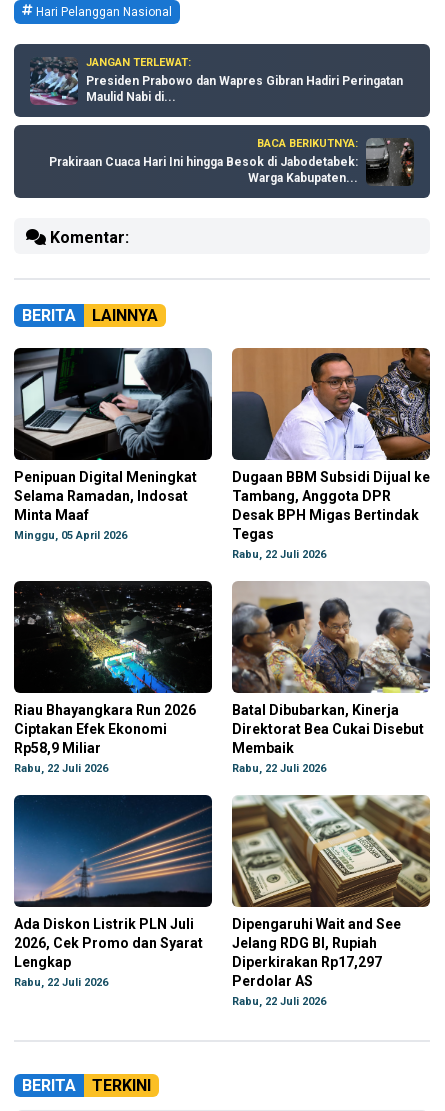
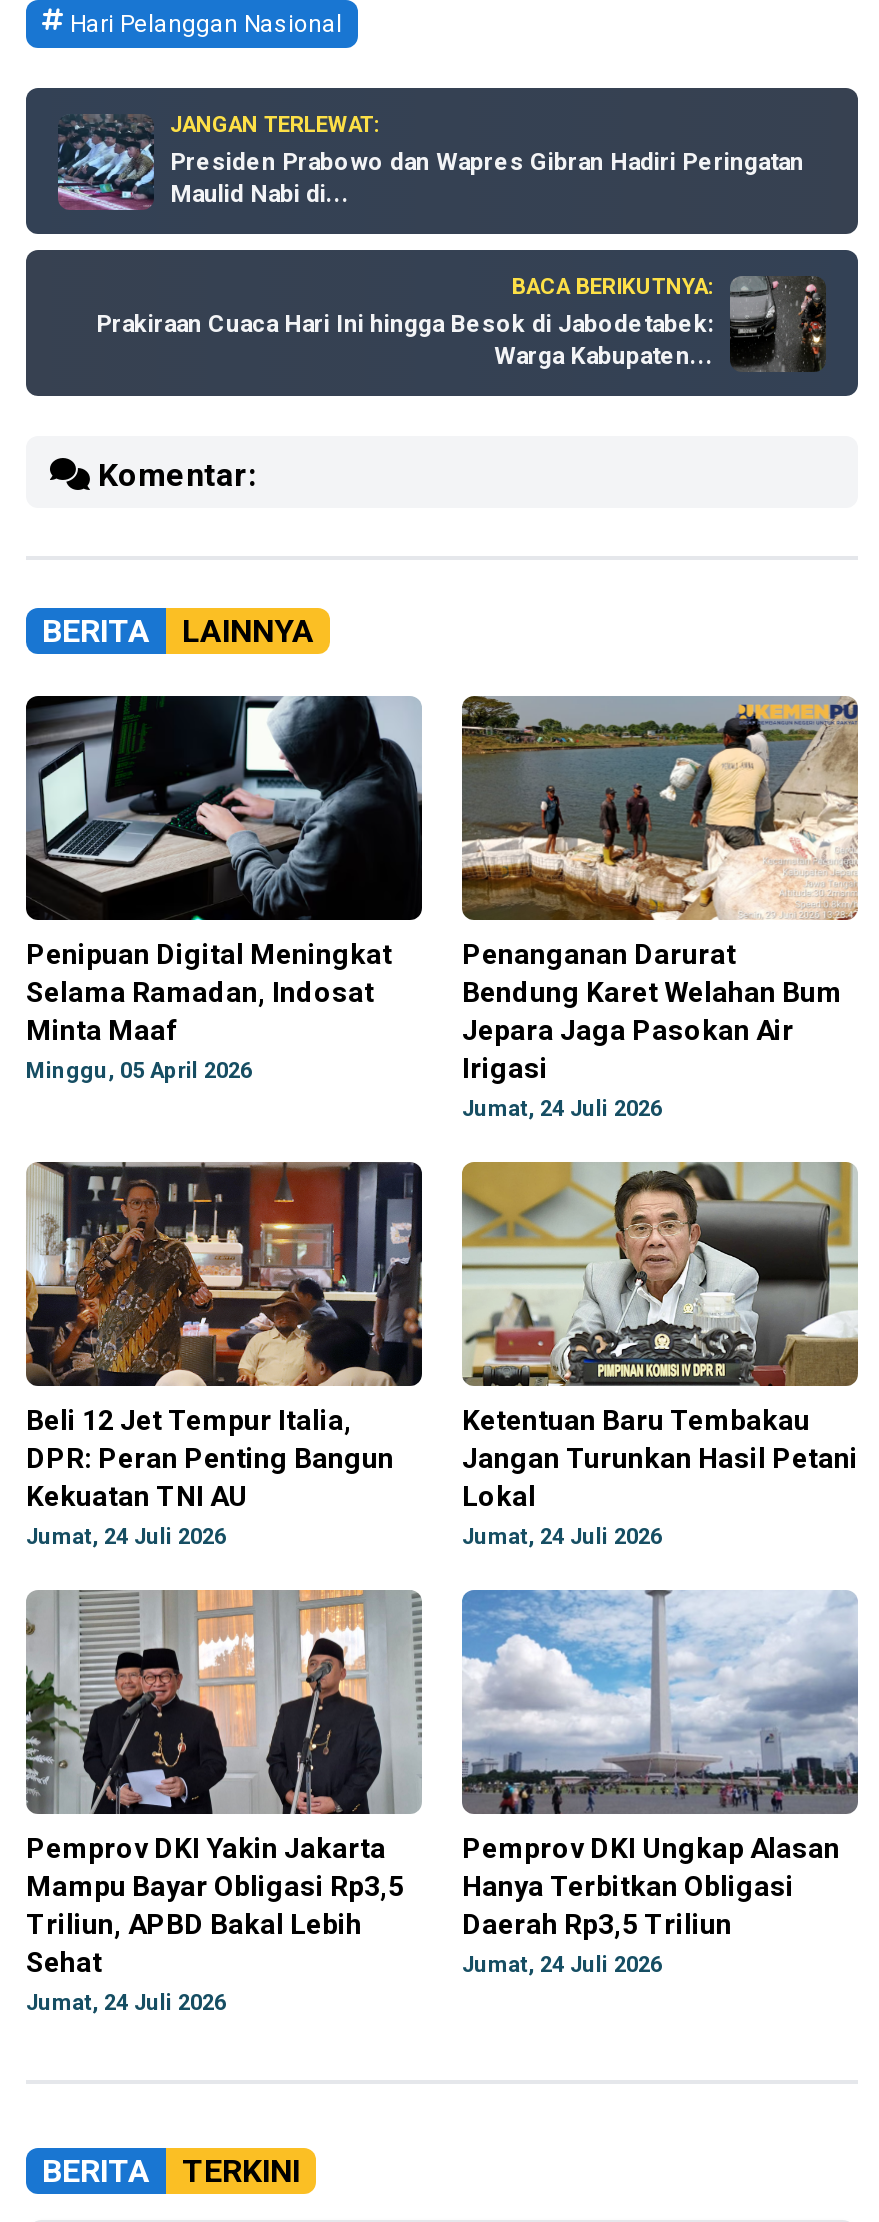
- [image]
- Dugaan BBM Subsidi Dijual ke
- Tambang, Anggota DPR
- Desak BPH Migas Bertindak
- Tegas
- Rabu, 22 Juli 2026
+ [image]
+ Penanganan Darurat
+ Bendung Karet Welahan Bum
+ Jepara Jaga Pasokan Air
+ Irigasi
+ Jumat, 24 Juli 2026

- [image]
- Riau Bhayangkara Run 2026
- Ciptakan Efek Ekonomi
- Rp58,9 Miliar
- Rabu, 22 Juli 2026
+ [image]
+ Beli 12 Jet Tempur Italia,
+ DPR: Peran Penting Bangun
+ Kekuatan TNI AU
+ Jumat, 24 Juli 2026

- [image]
- Batal Dibubarkan, Kinerja
- Direktorat Bea Cukai Disebut
- Membaik
- Rabu, 22 Juli 2026
+ [image]
+ Ketentuan Baru Tembakau
+ Jangan Turunkan Hasil Petani
+ Lokal
+ Jumat, 24 Juli 2026

- [image]
- Ada Diskon Listrik PLN Juli
- 2026, Cek Promo dan Syarat
- Lengkap
- Rabu, 22 Juli 2026
+ [image]
+ Pemprov DKI Yakin Jakarta
+ Mampu Bayar Obligasi Rp3,5
+ Triliun, APBD Bakal Lebih
+ Sehat
+ Jumat, 24 Juli 2026

- [image]
- Dipengaruhi Wait and See
- Jelang RDG BI, Rupiah
- Diperkirakan Rp17,297
- Perdolar AS
- Rabu, 22 Juli 2026
+ [image]
+ Pemprov DKI Ungkap Alasan
+ Hanya Terbitkan Obligasi
+ Daerah Rp3,5 Triliun
+ Jumat, 24 Juli 2026
